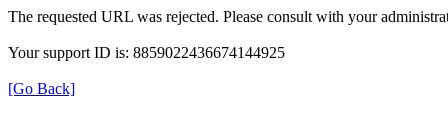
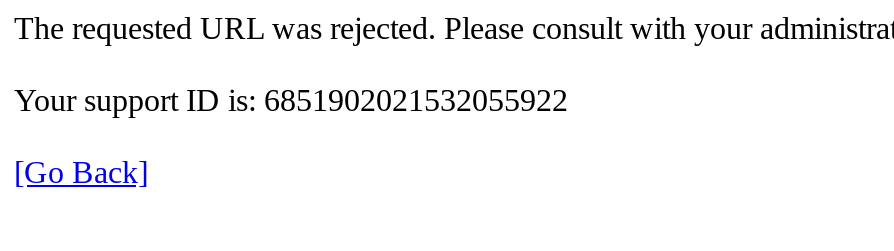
- Your support ID is: 8859022436674144925
+ Your support ID is: 6851902021532055922
